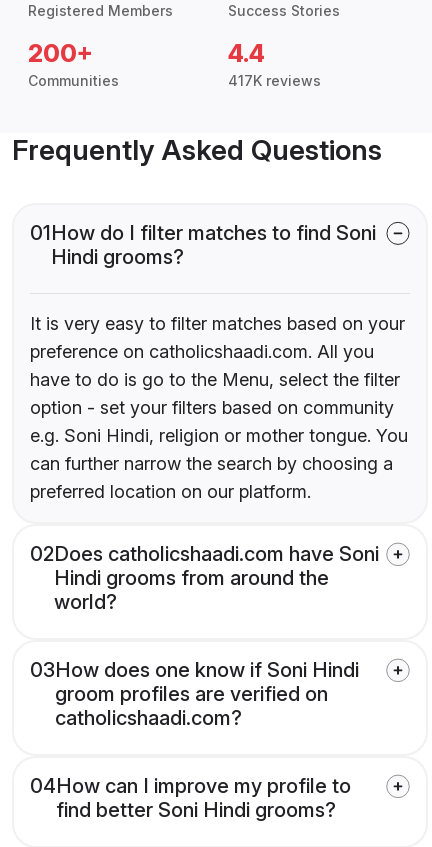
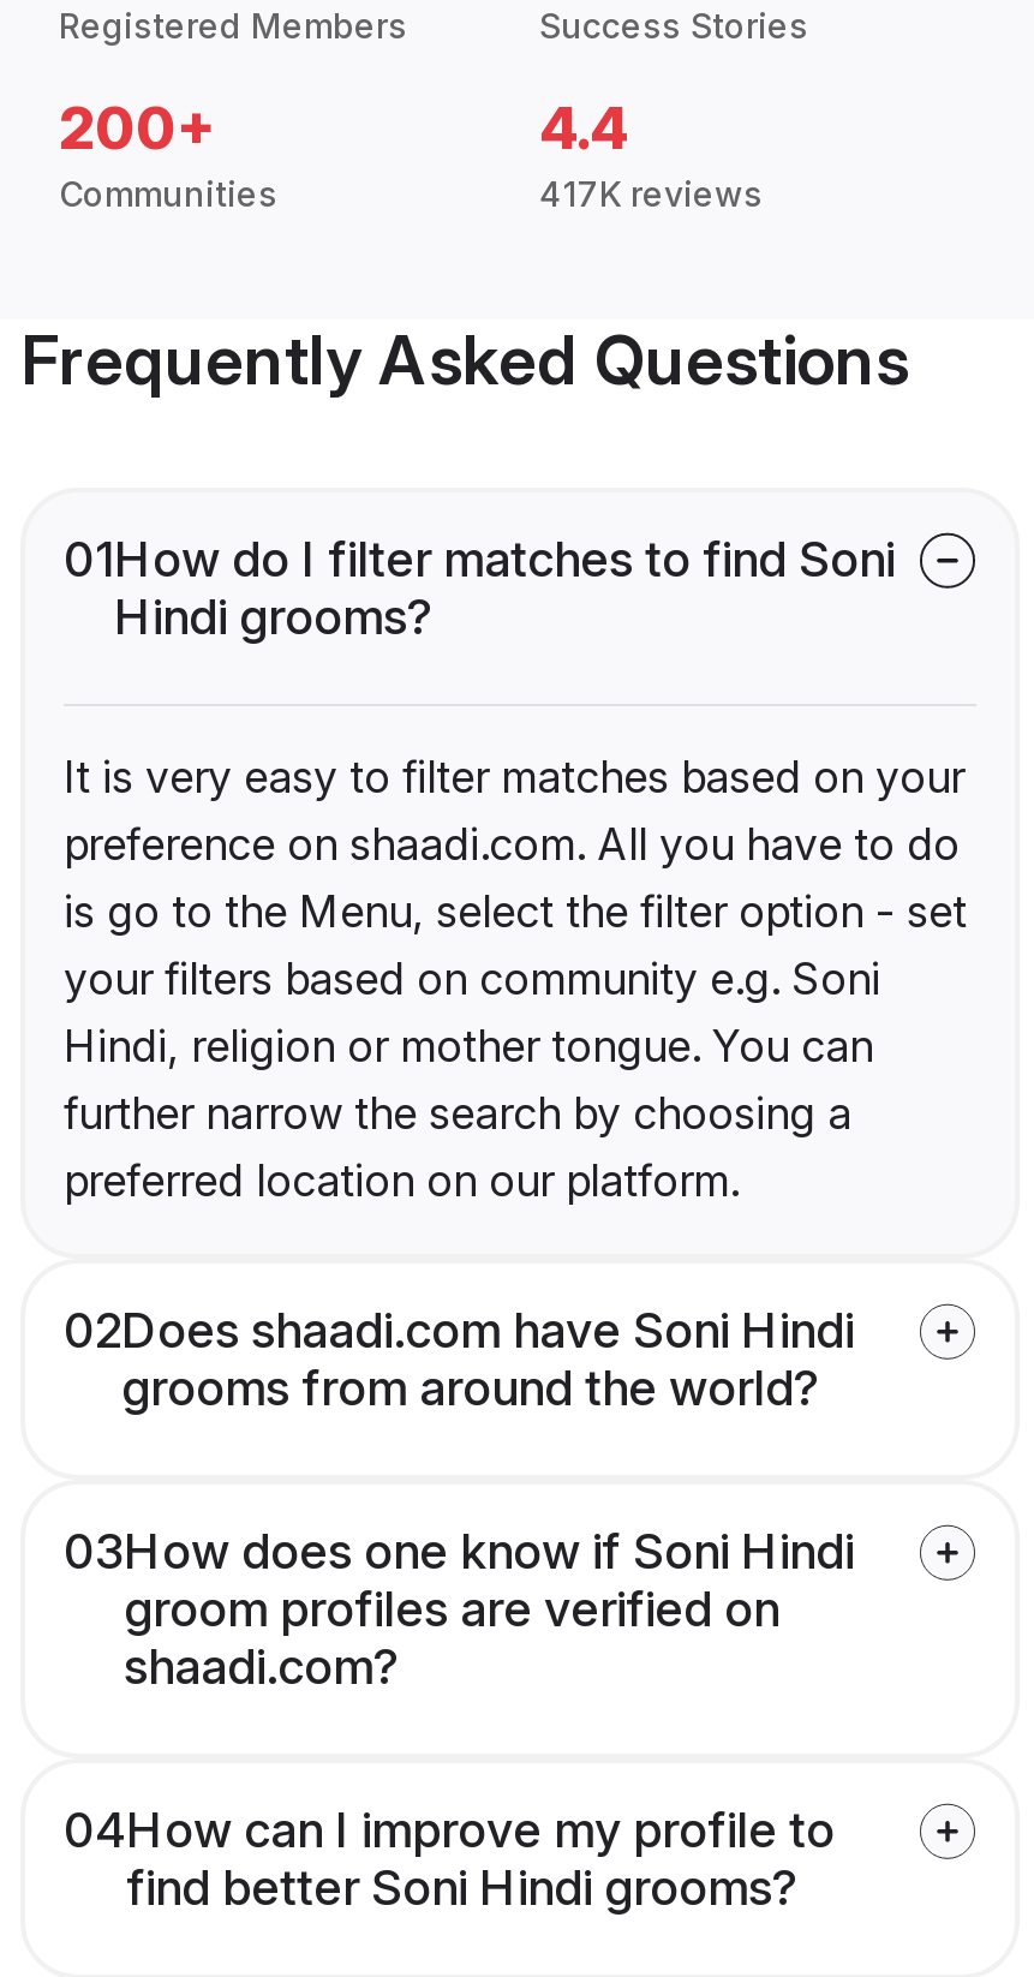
- preference on catholicshaadi.com. All you
- have to do is go to the Menu, select the filter
- option - set your filters based on community
- e.g. Soni Hindi, religion or mother tongue. You
- can further narrow the search by choosing a
+ preference on shaadi.com. All you have to do
+ is go to the Menu, select the filter option - set
+ your filters based on community e.g. Soni
+ Hindi, religion or mother tongue. You can
+ further narrow the search by choosing a

- 02Does catholicshaadi.com have Soni
- Hindi grooms from around the
- world?
+ 02Does shaadi.com have Soni Hindi
+ grooms from around the world?

- catholicshaadi.com?
+ shaadi.com?
